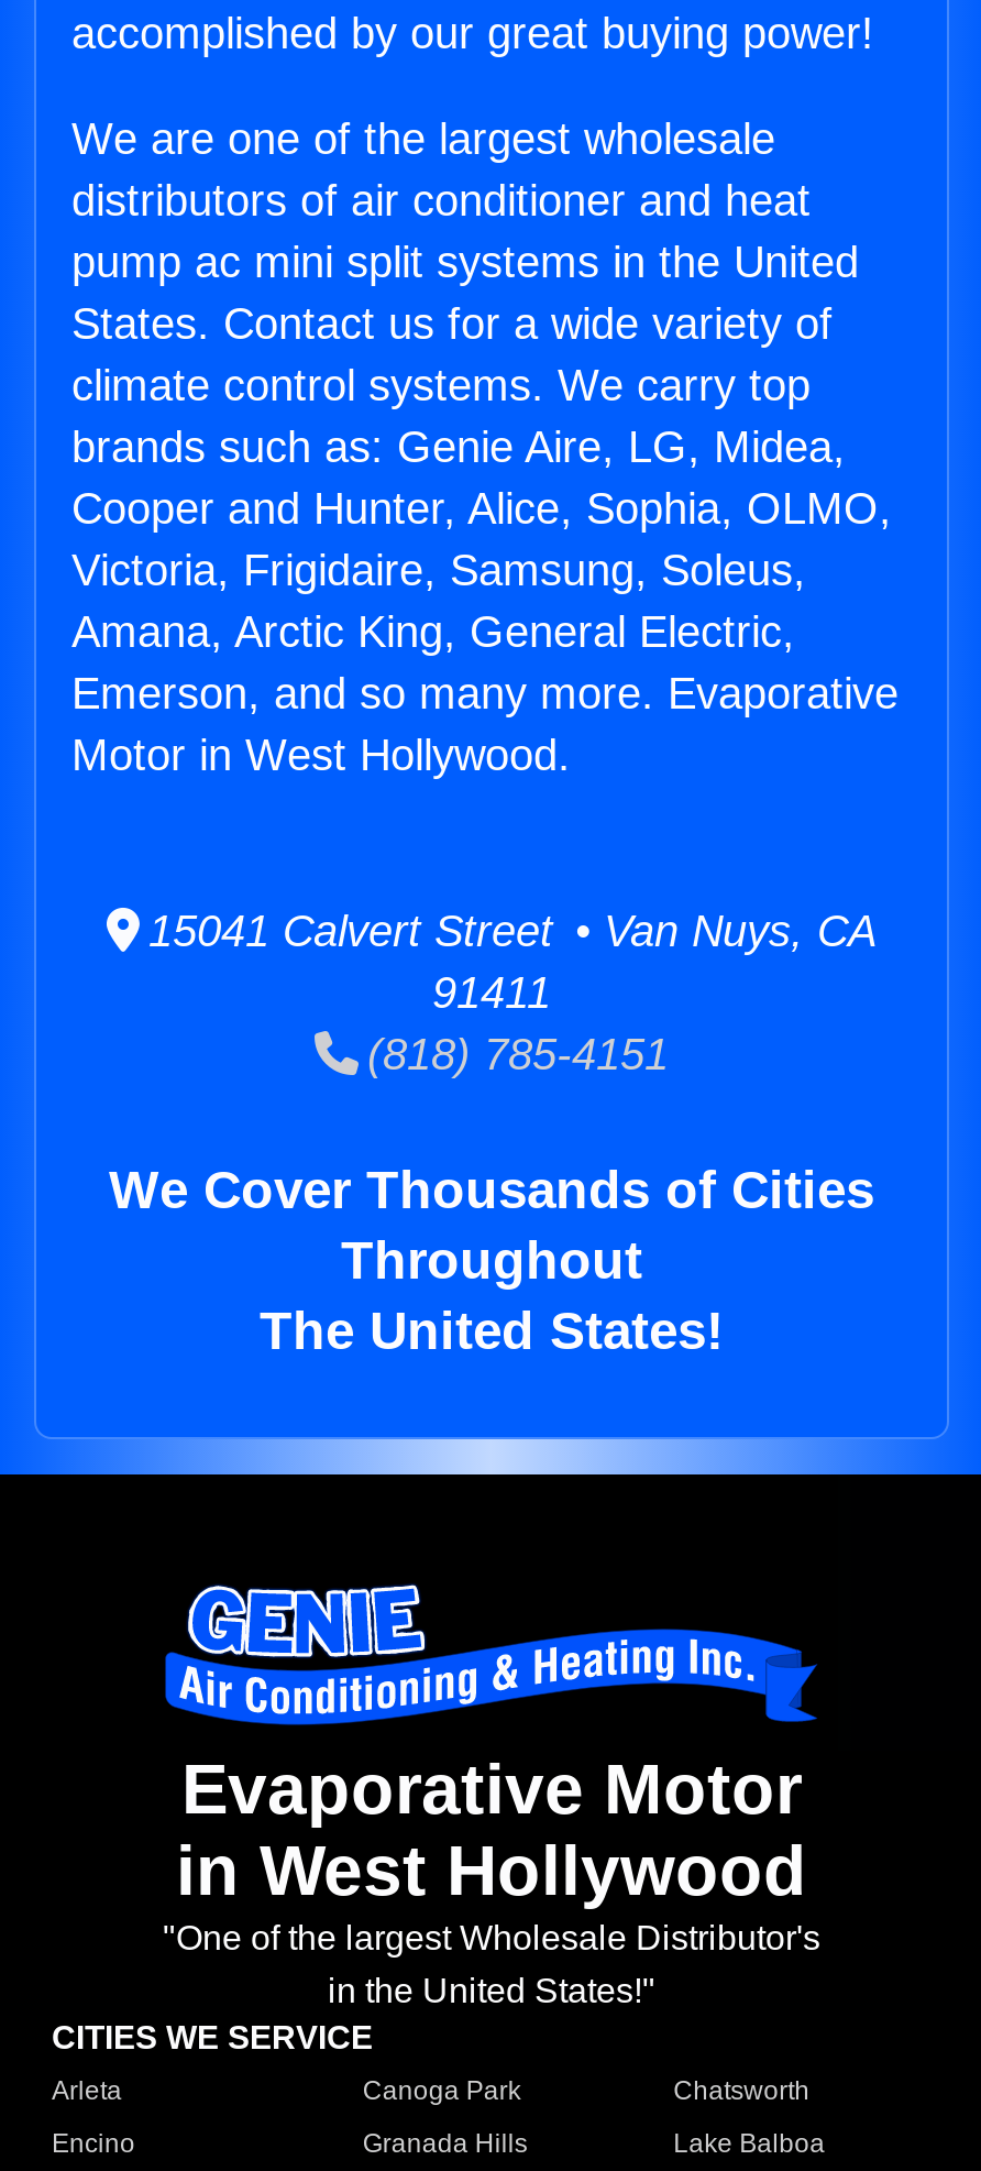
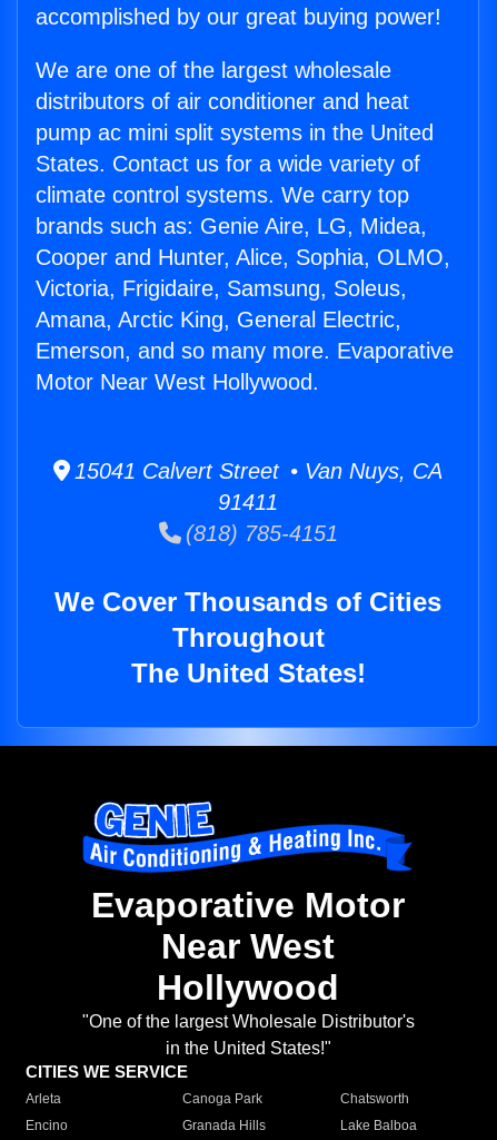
- Motor in West Hollywood.
+ Motor Near West Hollywood.

- in West Hollywood
+ Near West
+ Hollywood
